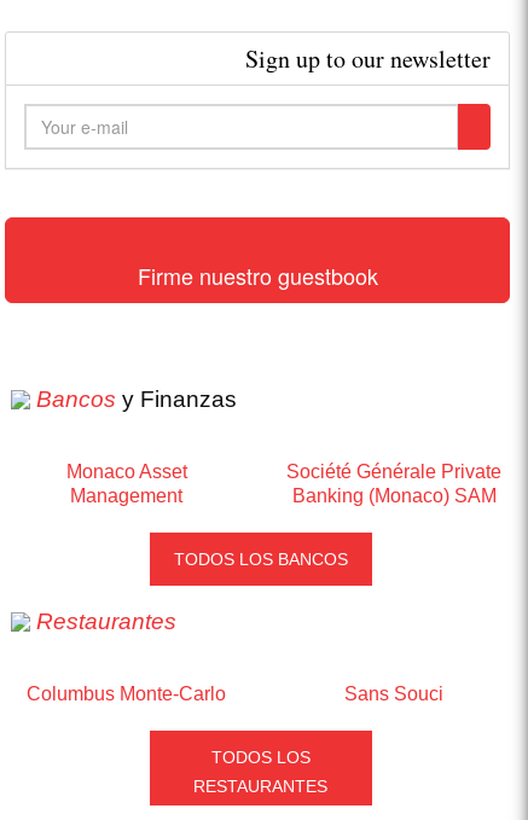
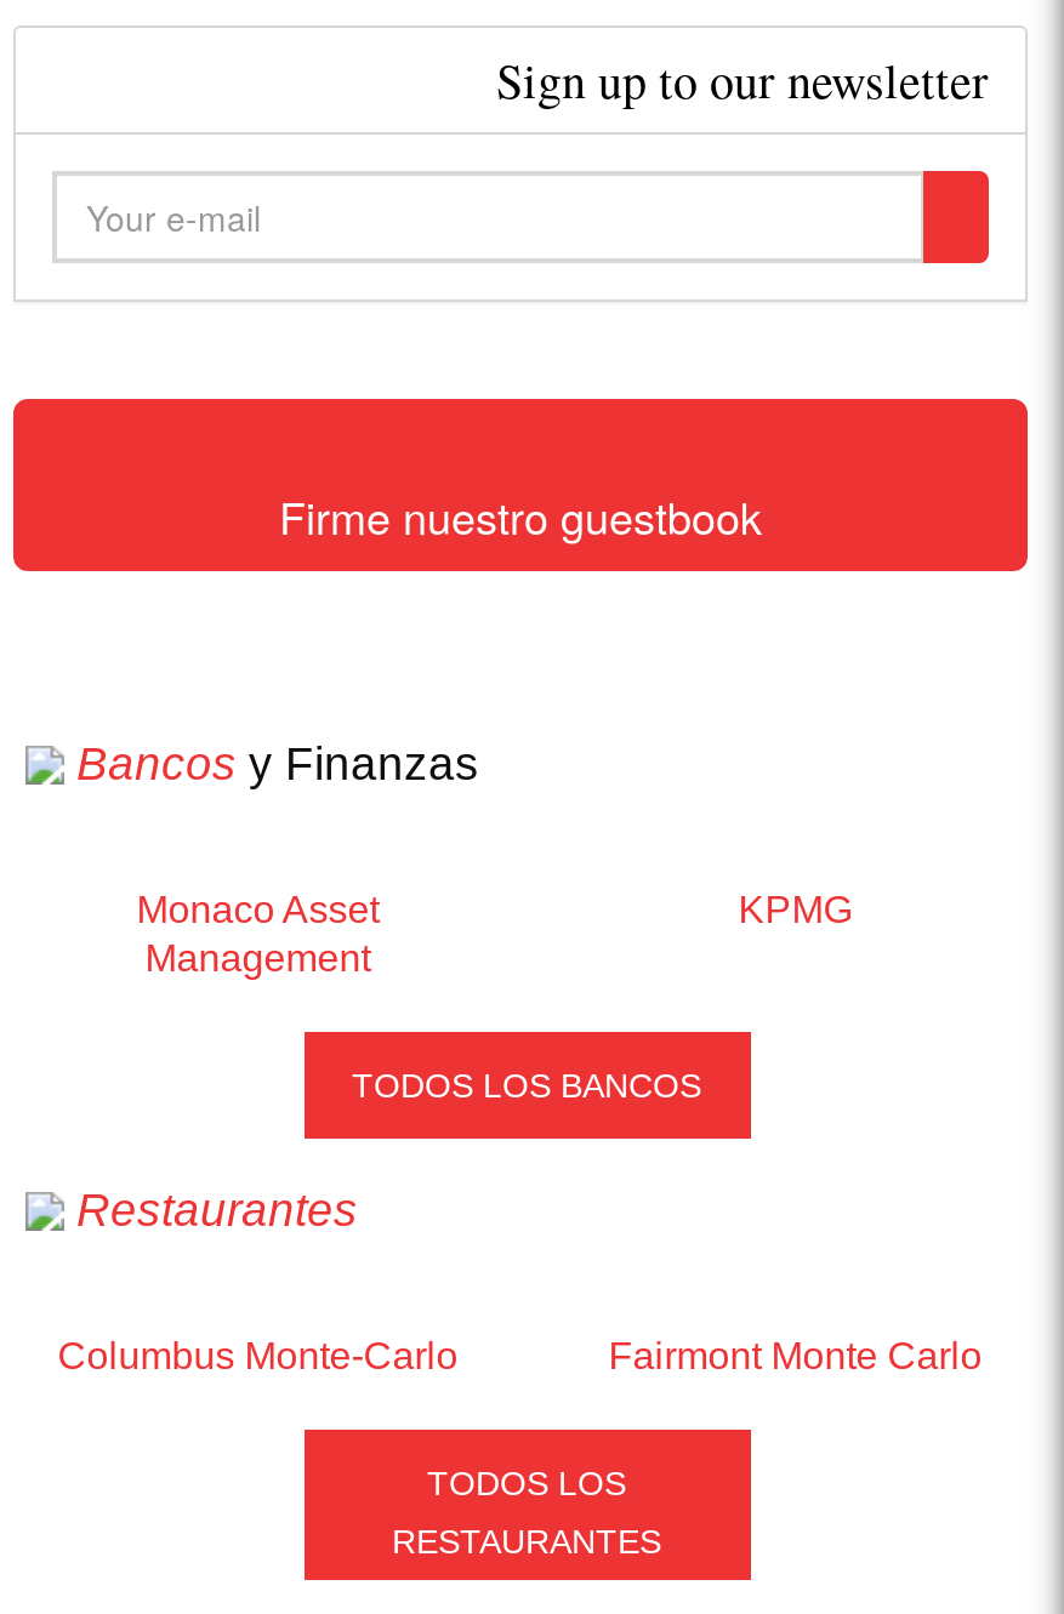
- Société Générale Private
- Banking (Monaco) SAM
+ KPMG

- Sans Souci
+ Fairmont Monte Carlo
